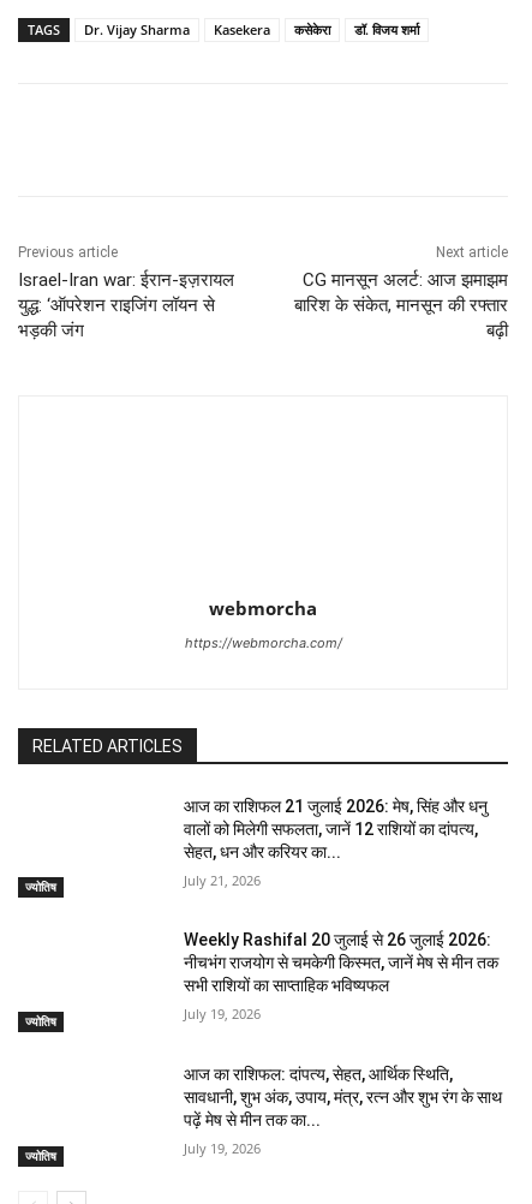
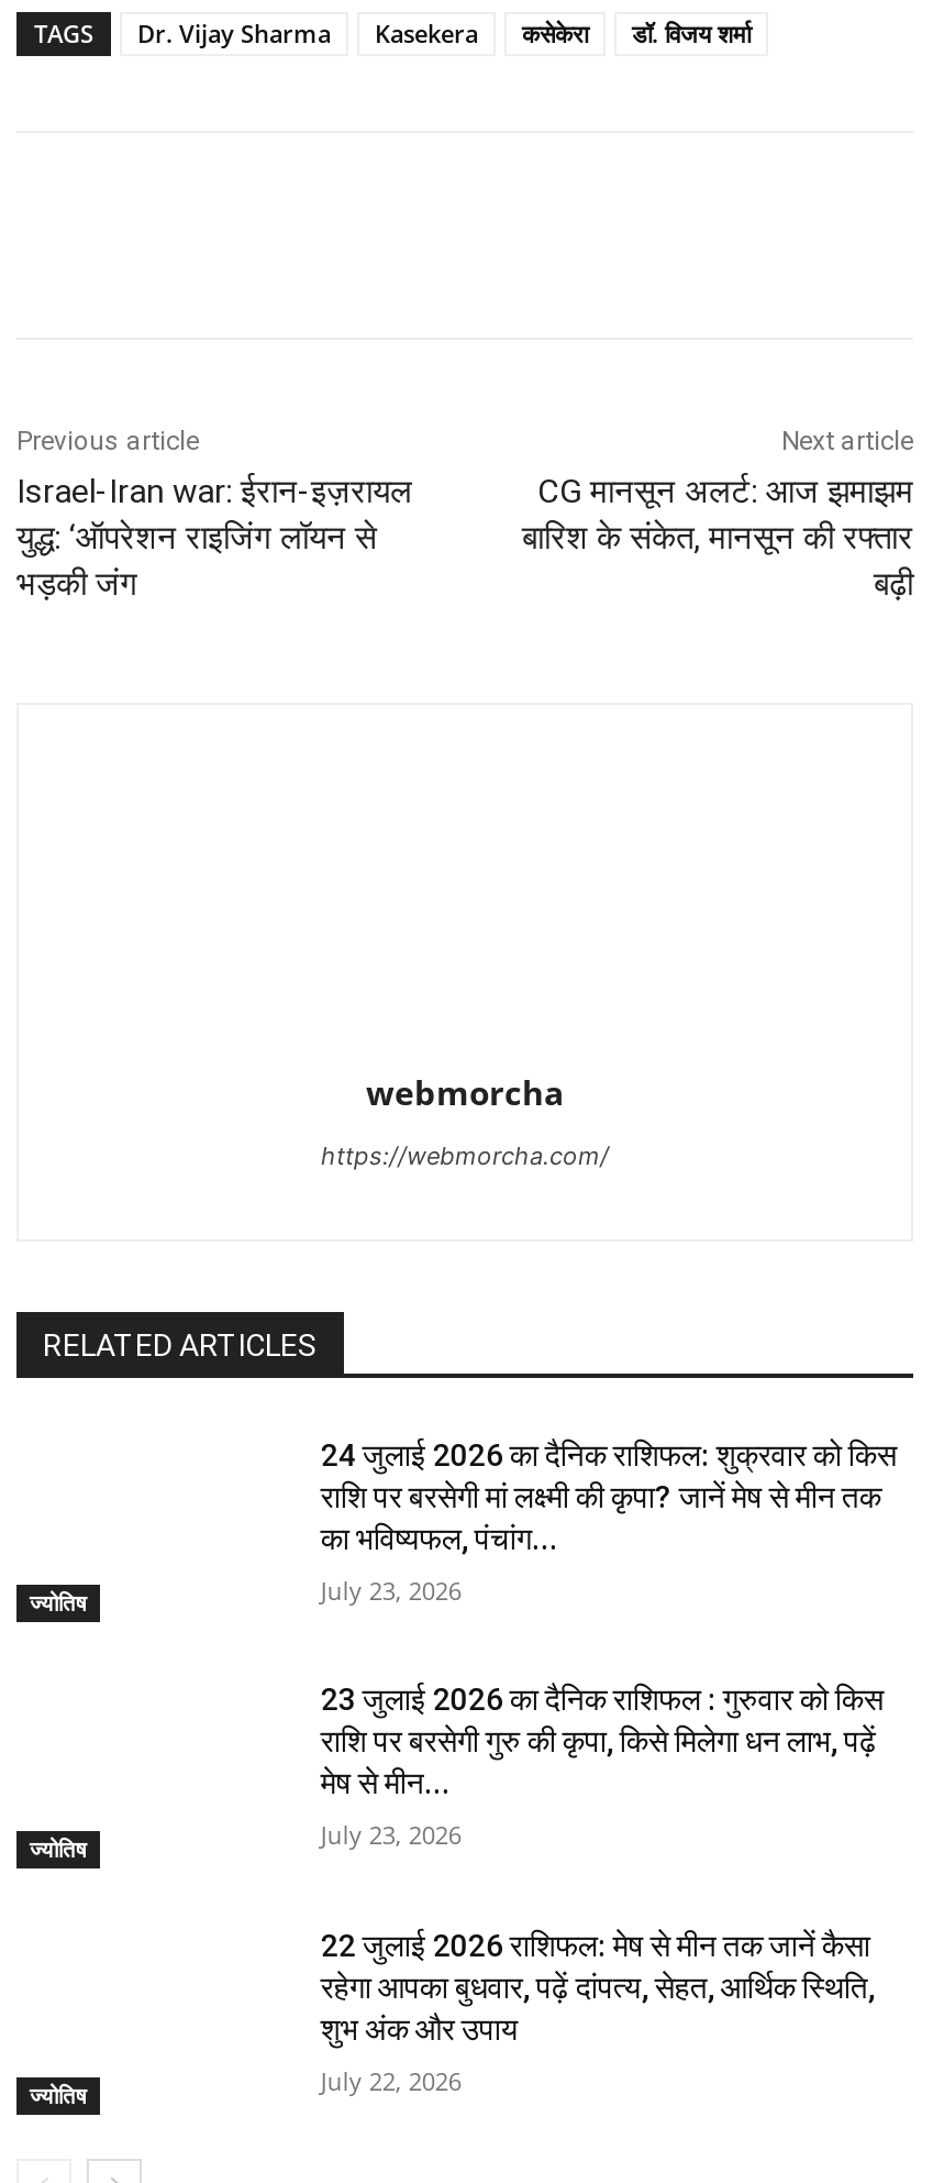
- आज का राशिफल 21 जुलाई 2026: मेष, सिंह और धनु
- वालों को मिलेगी सफलता, जानें 12 राशियों का दांपत्य,
- सेहत, धन और करियर का...
+ 24 जुलाई 2026 का दैनिक राशिफल: शुक्रवार को किस
+ राशि पर बरसेगी मां लक्ष्मी की कृपा? जानें मेष से मीन तक
+ का भविष्यफल, पंचांग...

- July 21, 2026
+ July 23, 2026

- Weekly Rashifal 20 जुलाई से 26 जुलाई 2026:
- नीचभंग राजयोग से चमकेगी किस्मत, जानें मेष से मीन तक
- सभी राशियों का साप्ताहिक भविष्यफल
+ 23 जुलाई 2026 का दैनिक राशिफल : गुरुवार को किस
+ राशि पर बरसेगी गुरु की कृपा, किसे मिलेगा धन लाभ, पढ़ें
+ मेष से मीन...

- July 19, 2026
+ July 23, 2026

- आज का राशिफल: दांपत्य, सेहत, आर्थिक स्थिति,
- सावधानी, शुभ अंक, उपाय, मंत्र, रत्न और शुभ रंग के साथ
- पढ़ें मेष से मीन तक का...
+ 22 जुलाई 2026 राशिफल: मेष से मीन तक जानें कैसा
+ रहेगा आपका बुधवार, पढ़ें दांपत्य, सेहत, आर्थिक स्थिति,
+ शुभ अंक और उपाय

- July 19, 2026
+ July 22, 2026
